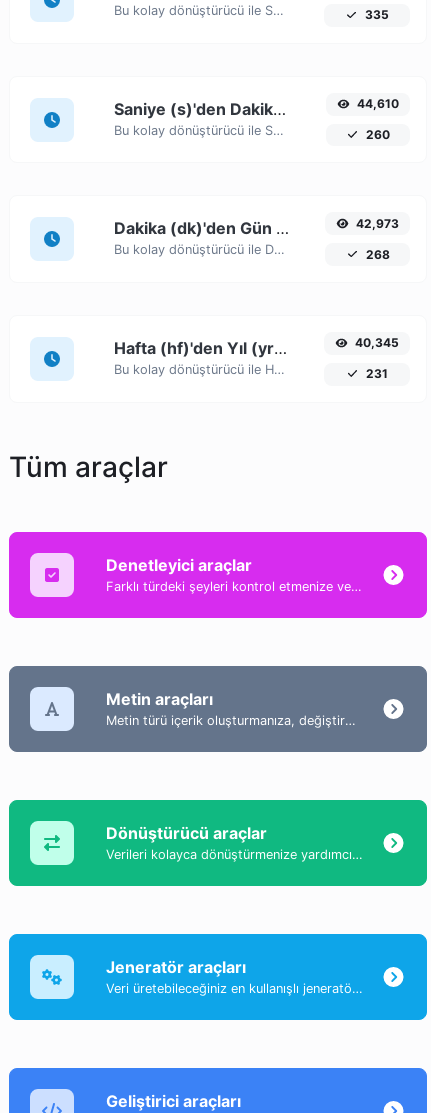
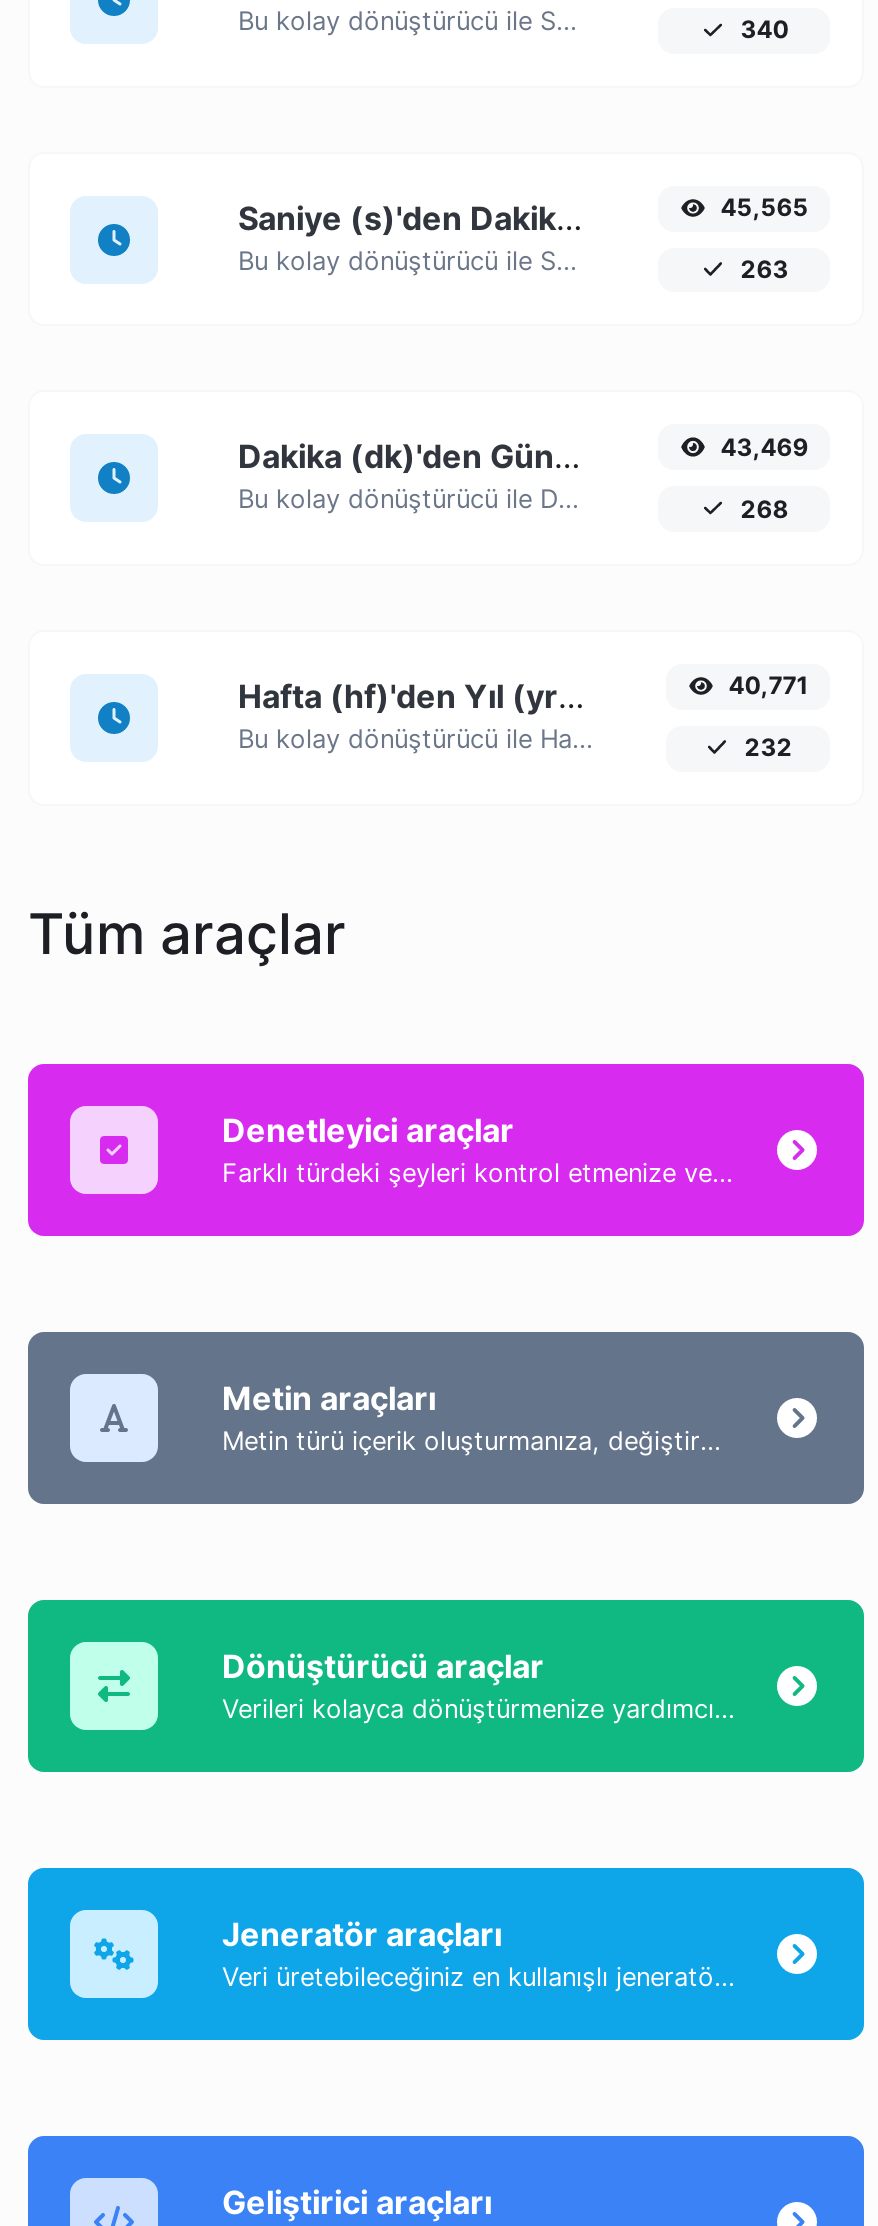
- 335
+ 340

- 44,610
+ 45,565

- 260
+ 263

- 42,973
+ 43,469

- 40,345
+ 40,771

- 231
+ 232
